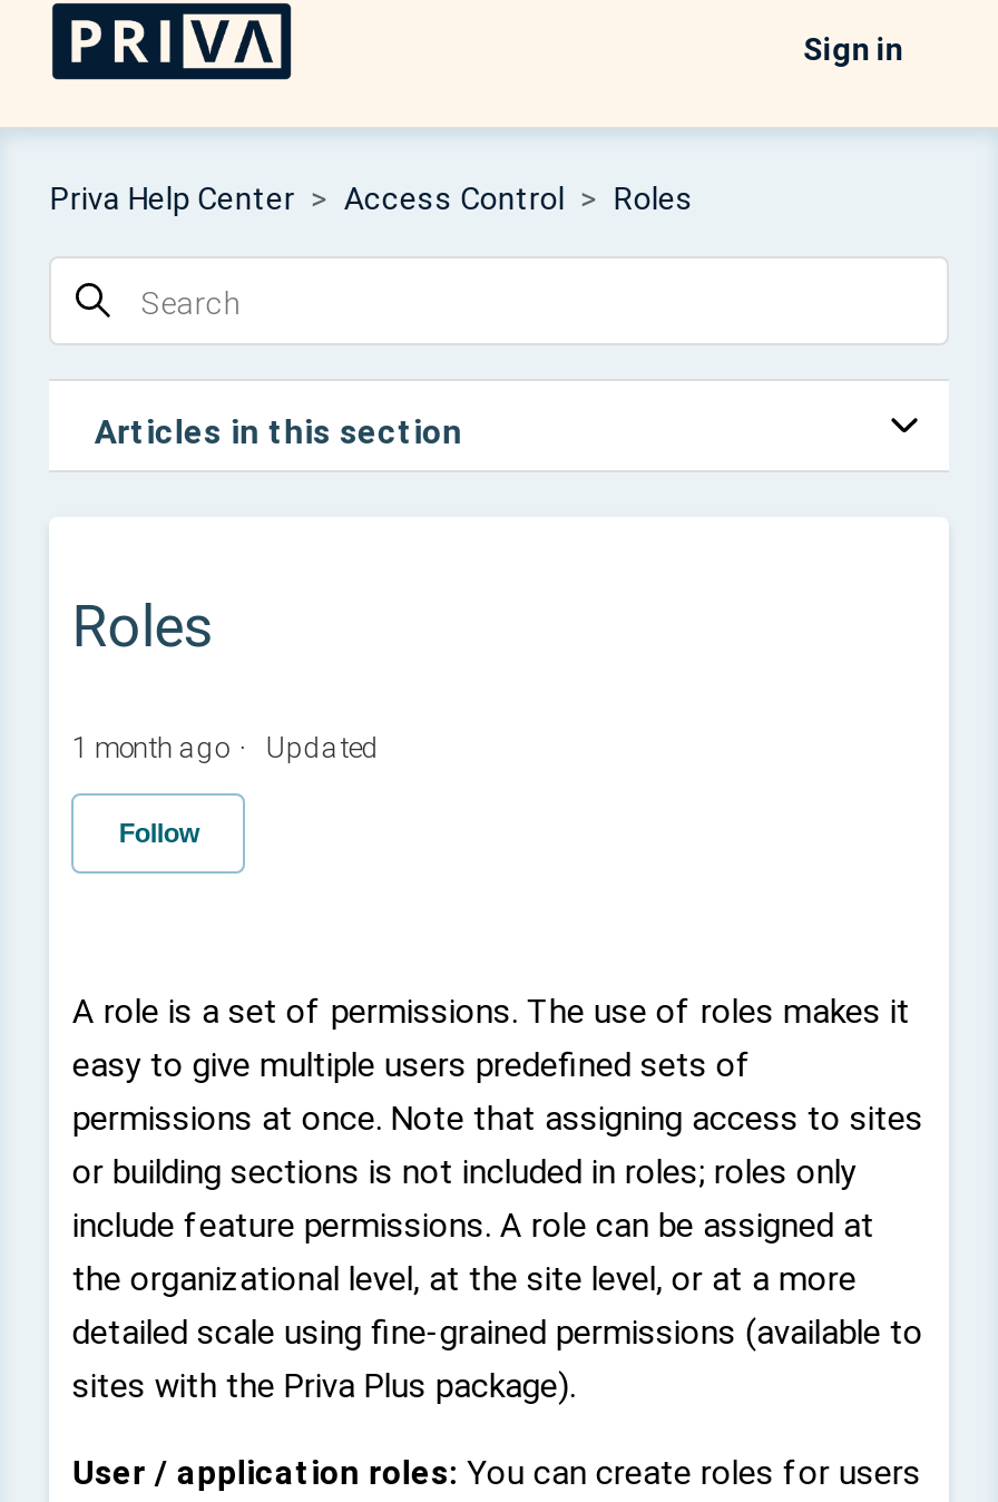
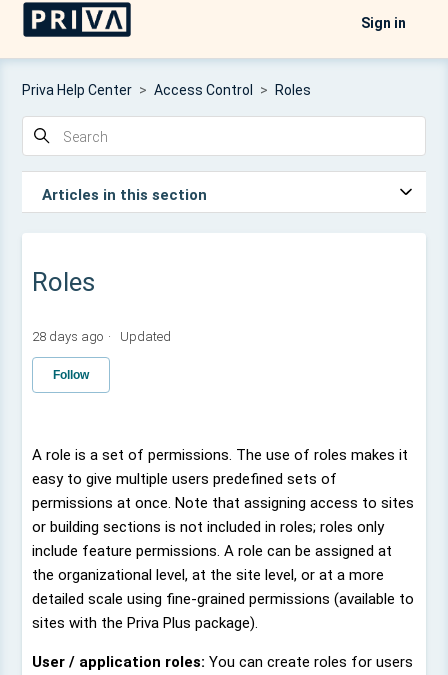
- 1 month ago Updated
+ 28 days ago Updated
